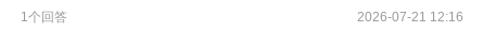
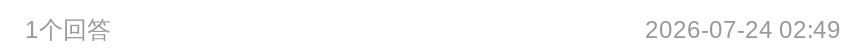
- 2026-07-21 12:16
+ 2026-07-24 02:49
